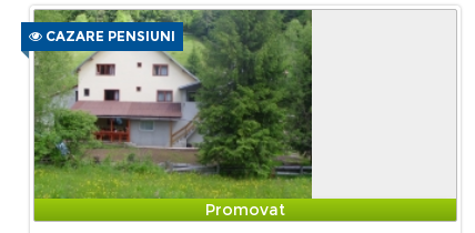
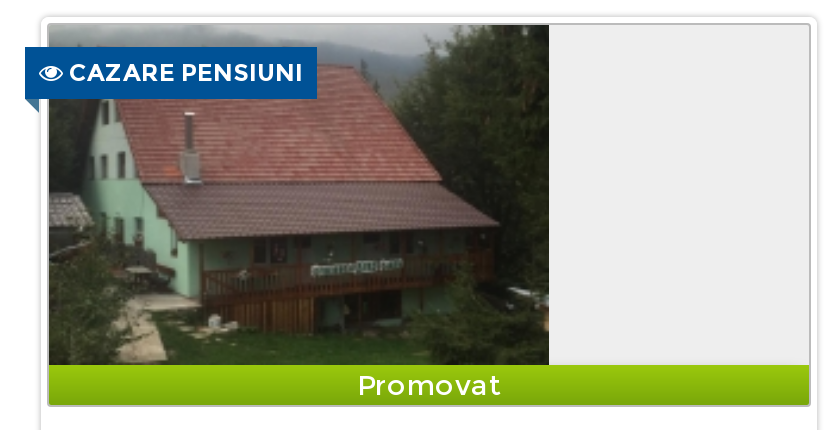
- [image]
+ [image]
